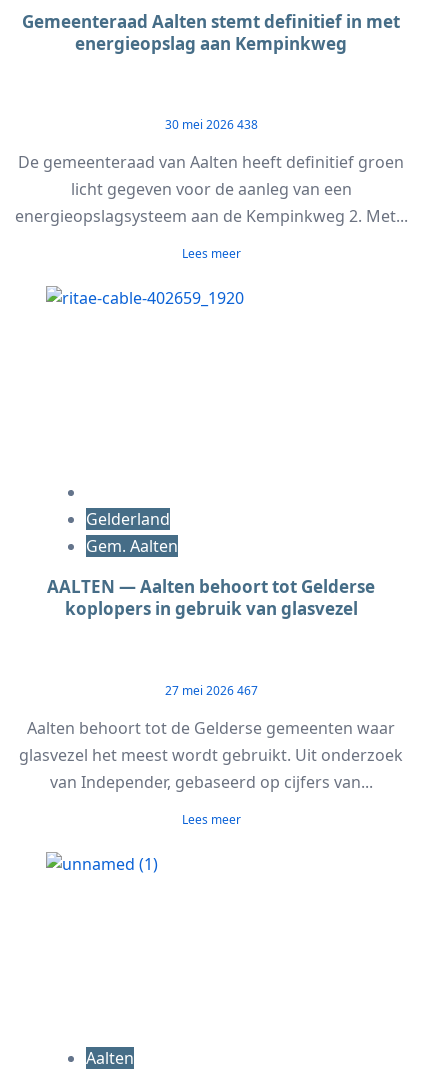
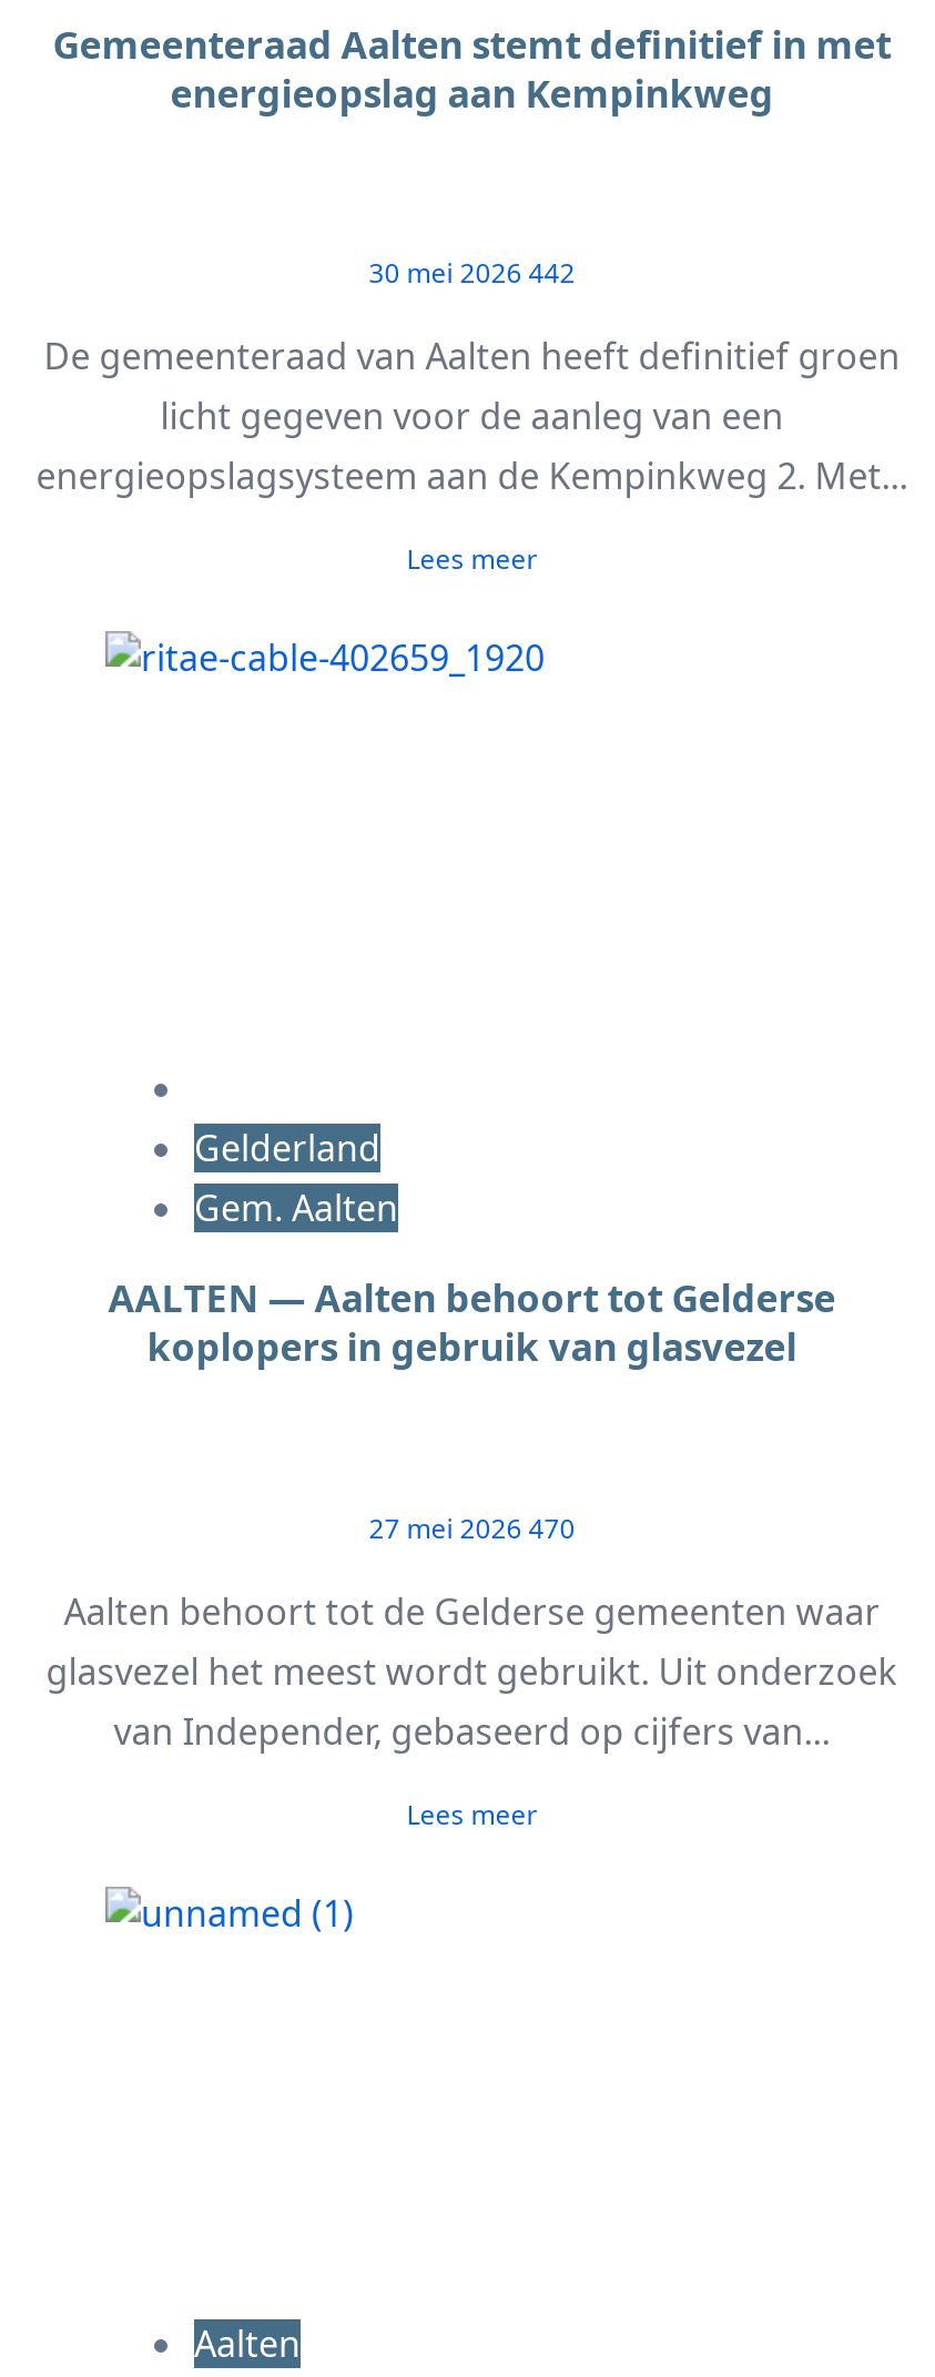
- 30 mei 2026 438
+ 30 mei 2026 442

- 27 mei 2026 467
+ 27 mei 2026 470
